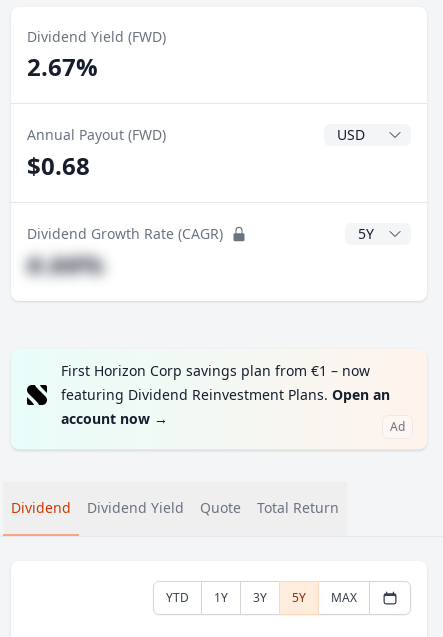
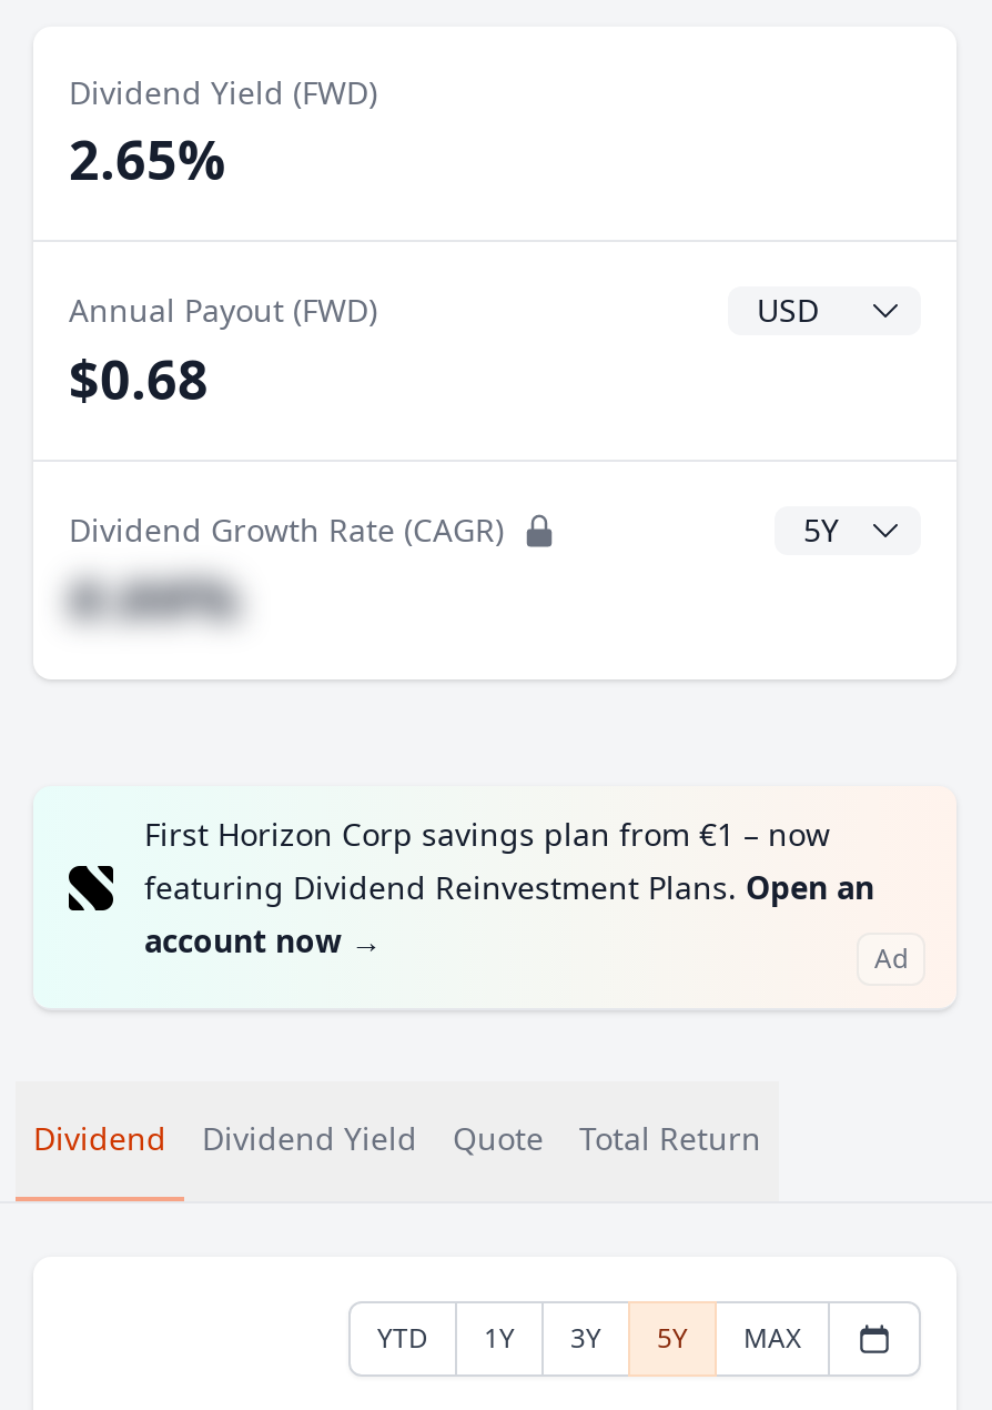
- 2.67%
+ 2.65%
